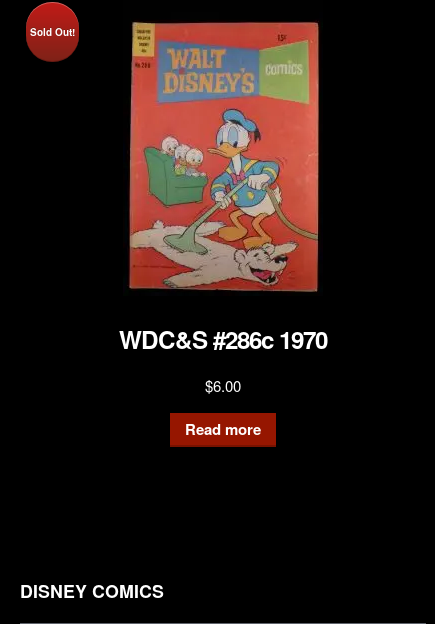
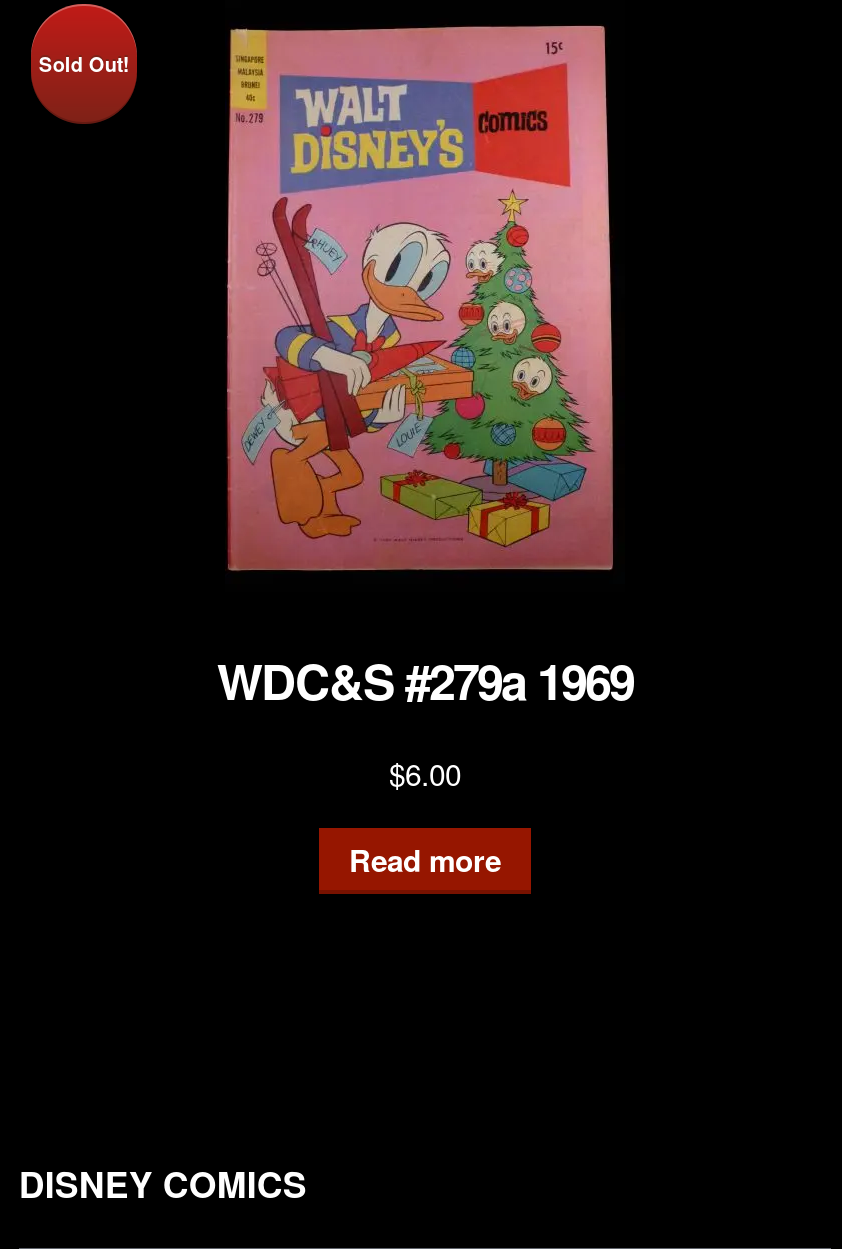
- [image]
- WDC&S #286c 1970
+ [image]
+ WDC&S #279a 1969
